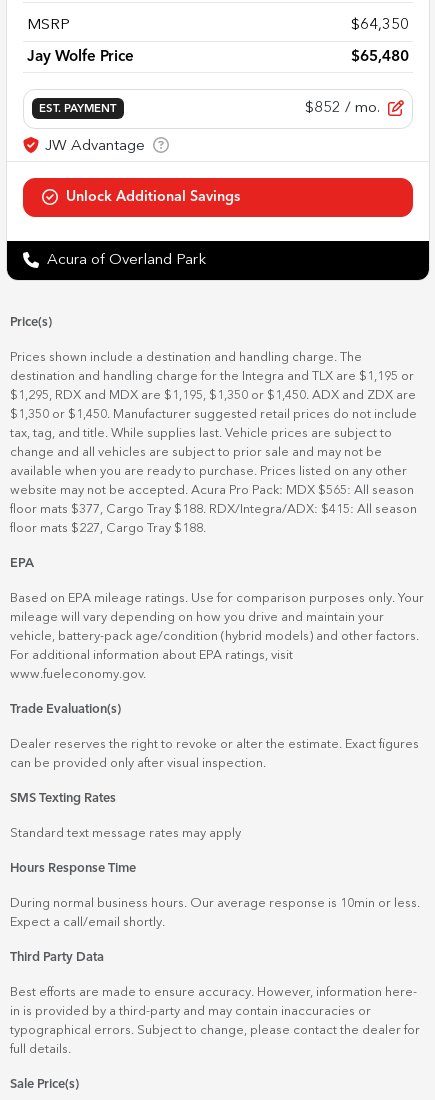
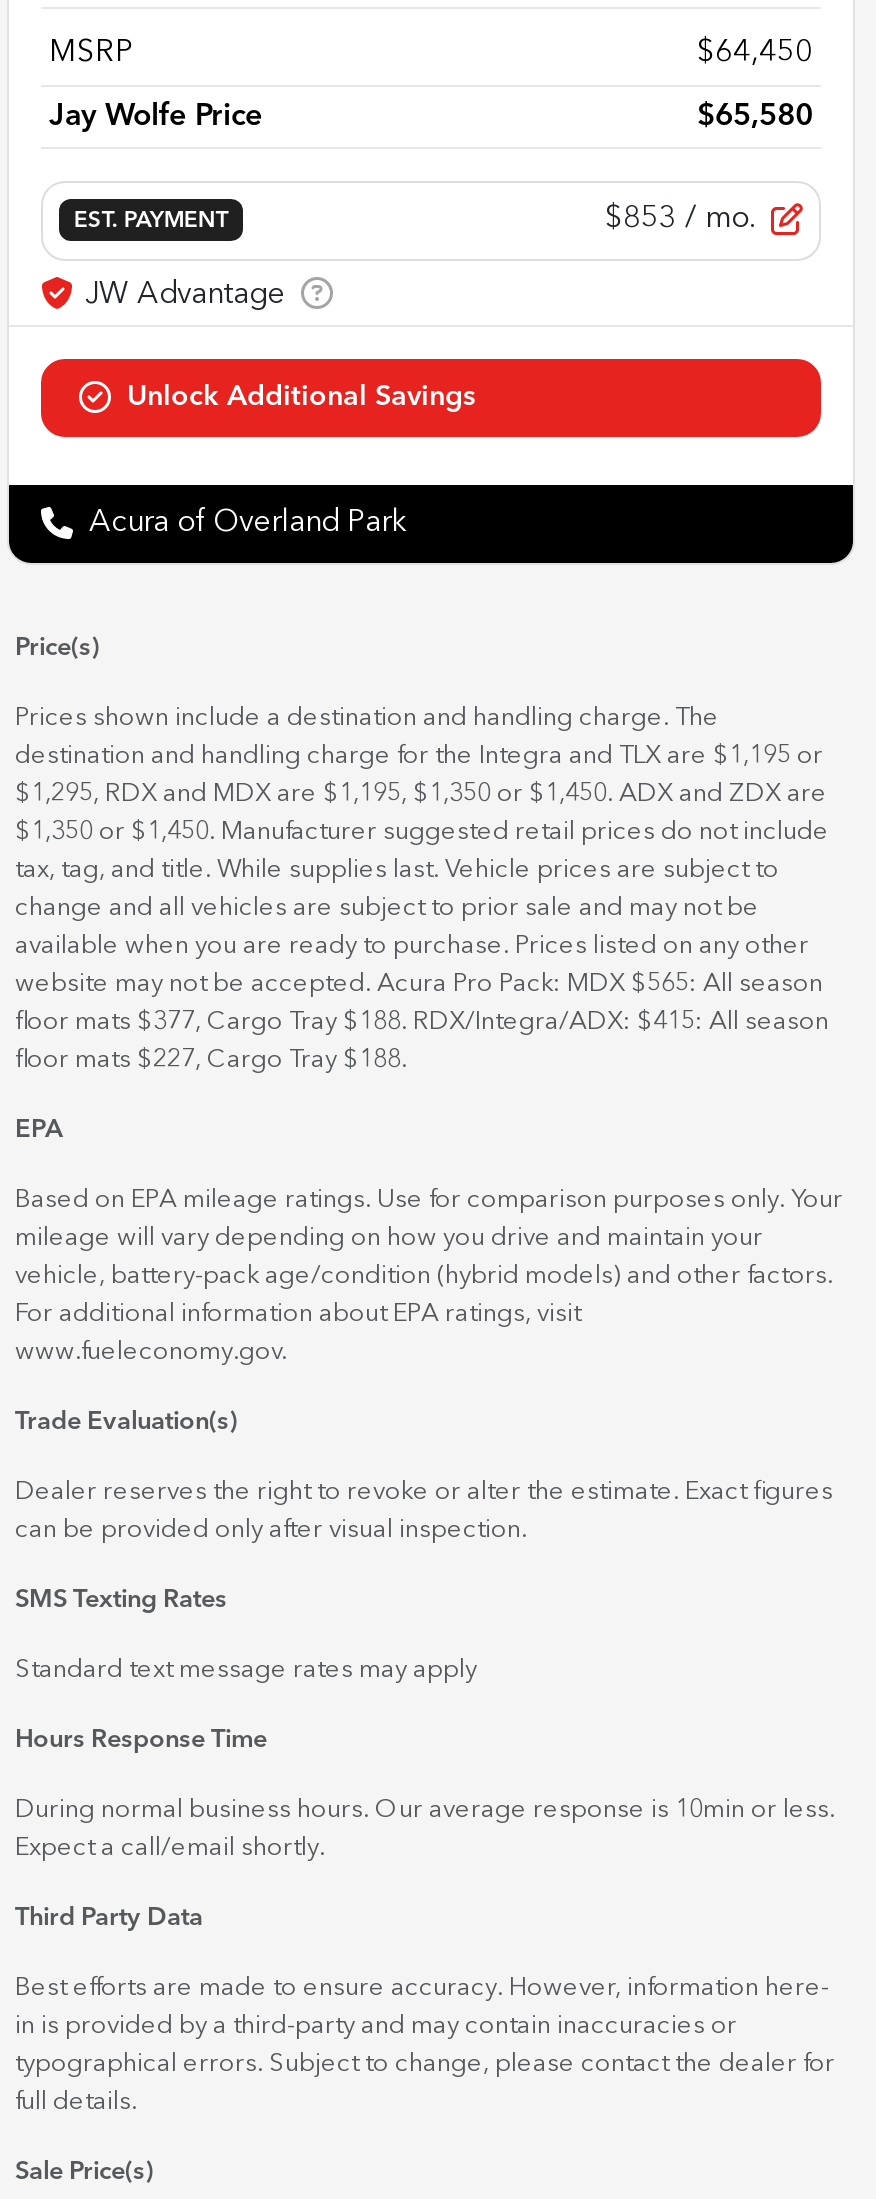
- $64,350
+ $64,450

- $65,480
+ $65,580

- $852 / mo.
+ $853 / mo.
